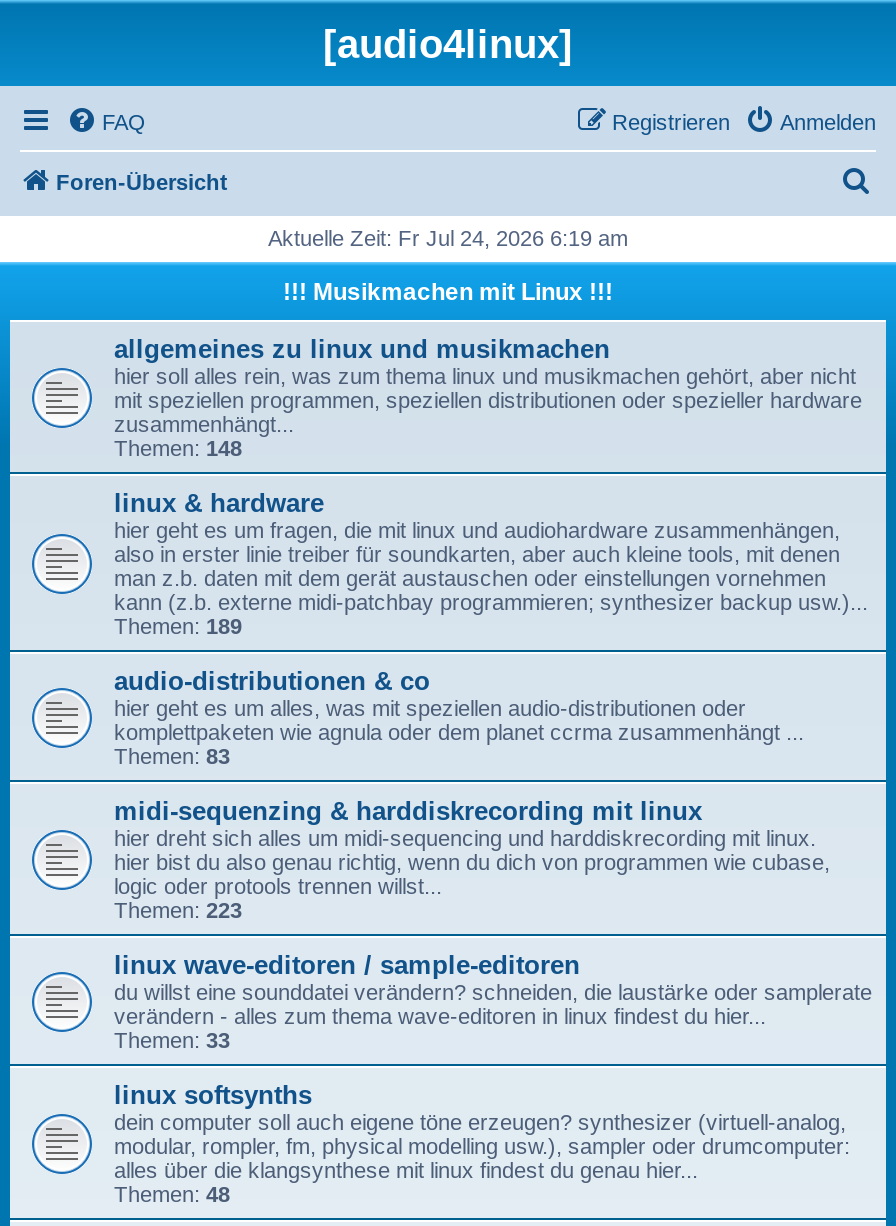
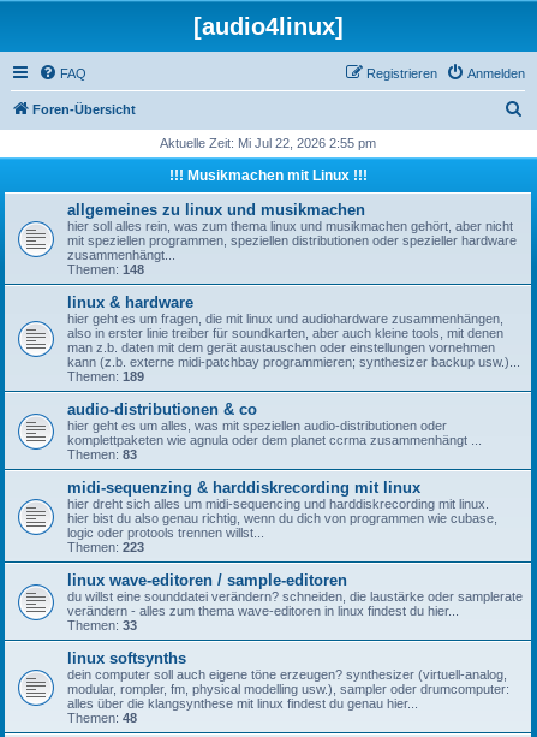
- Aktuelle Zeit: Fr Jul 24, 2026 6:19 am
+ Aktuelle Zeit: Mi Jul 22, 2026 2:55 pm
